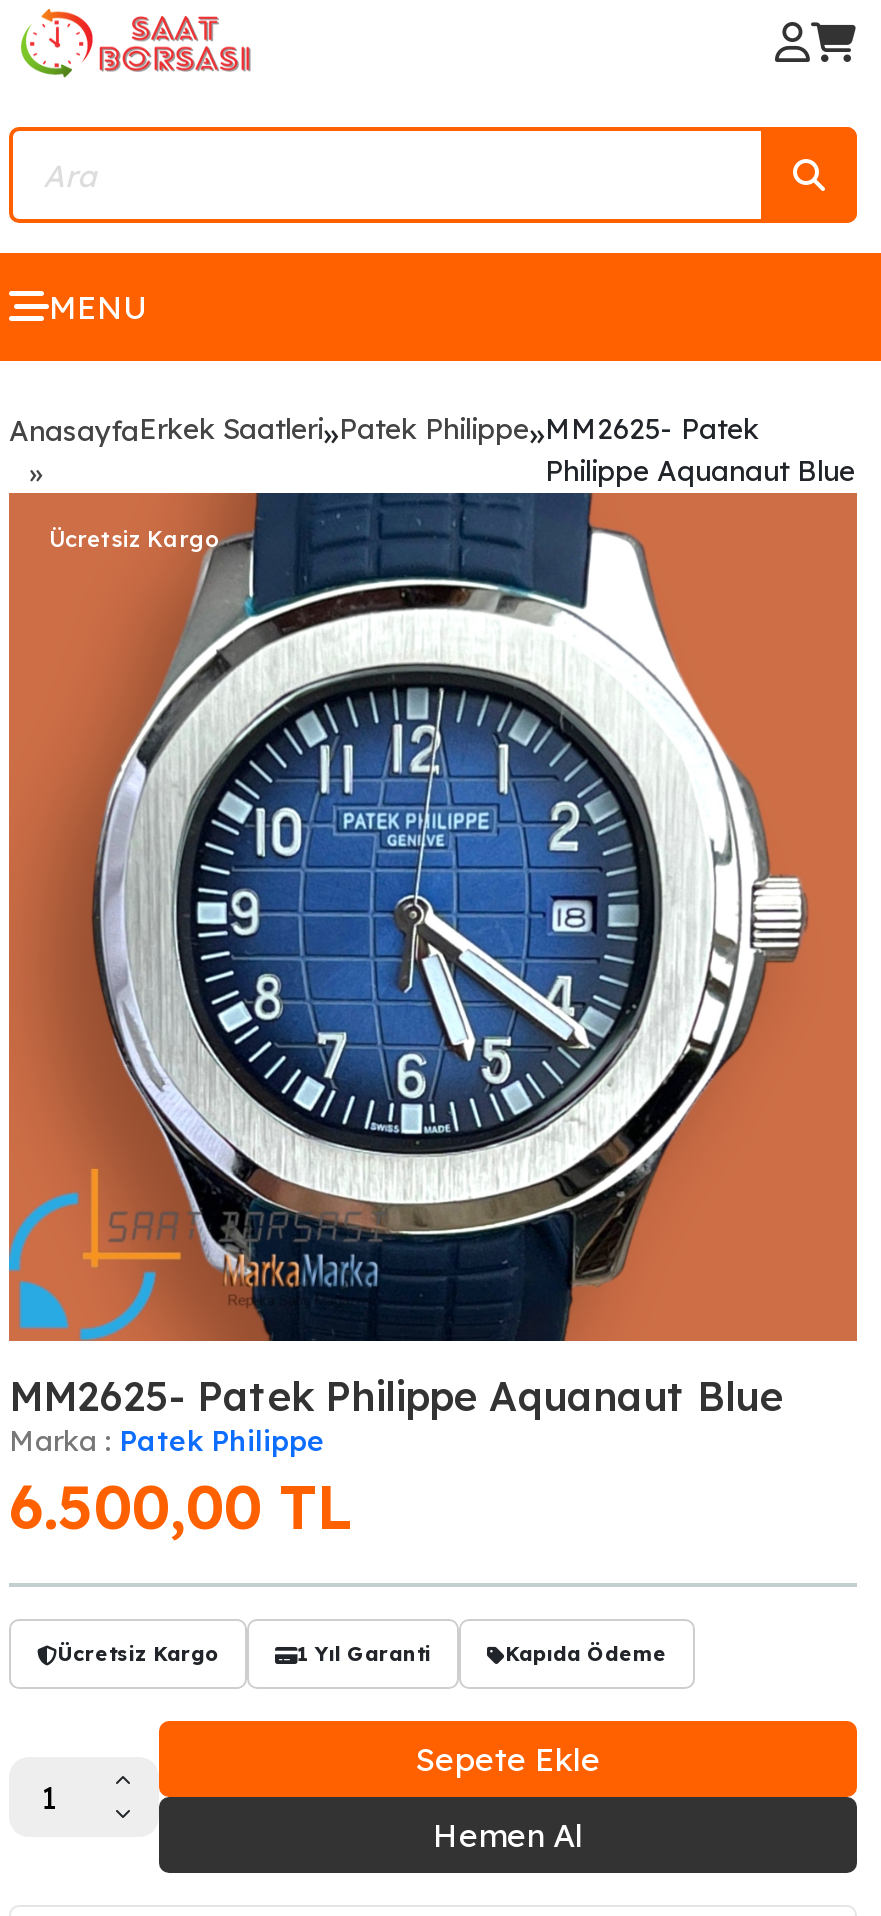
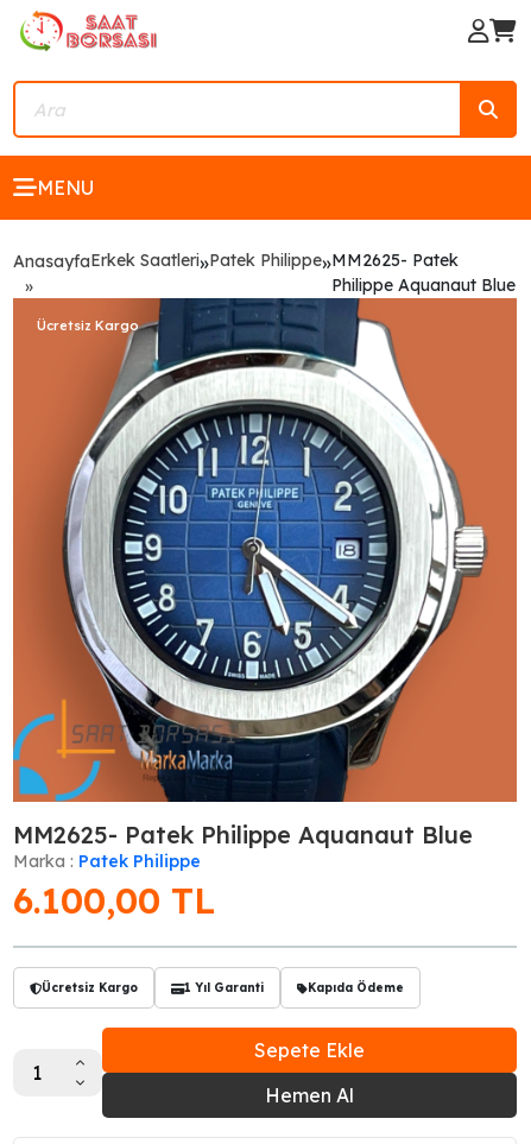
- 6.500,00 TL
+ 6.100,00 TL
